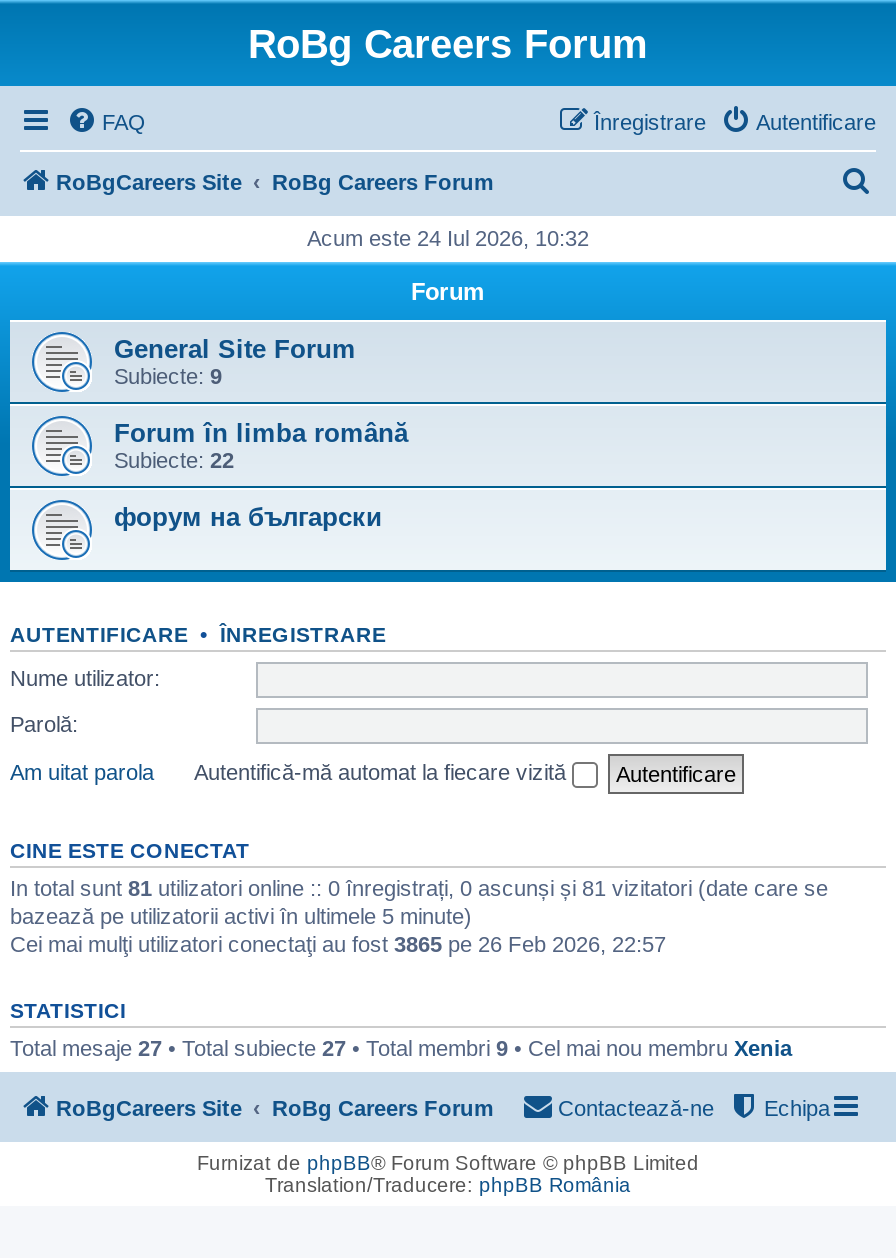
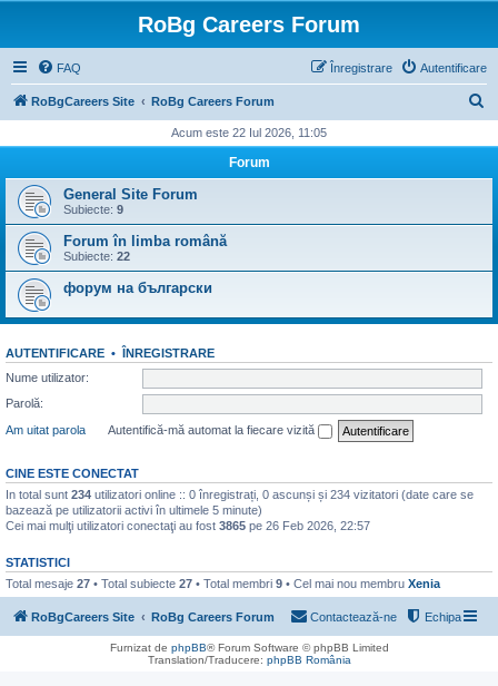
- Acum este 24 Iul 2026, 10:32
+ Acum este 22 Iul 2026, 11:05

- In total sunt 81 utilizatori online :: 0 înregistrați, 0 ascunși și 81 vizitatori (date care se
+ In total sunt 234 utilizatori online :: 0 înregistrați, 0 ascunși și 234 vizitatori (date care se
